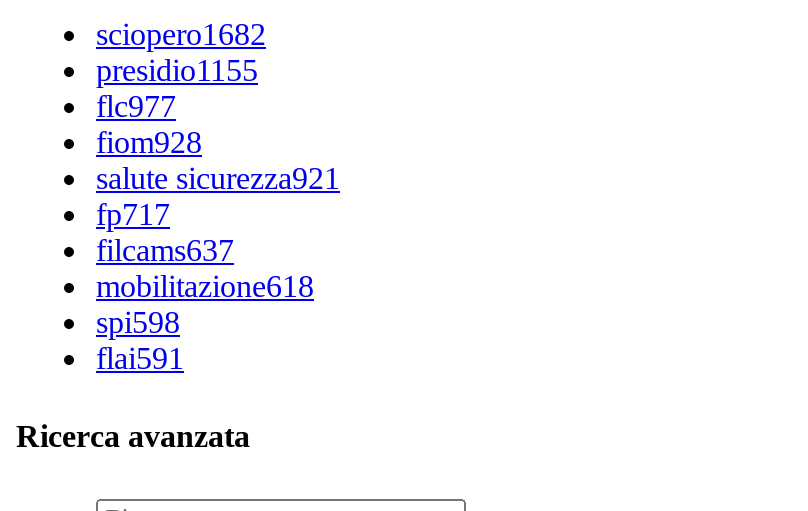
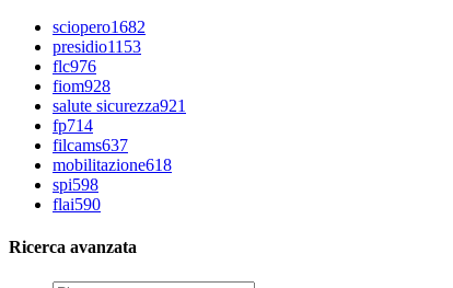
- presidio1155
+ presidio1153

- flc977
+ flc976

- fp717
+ fp714

- flai591
+ flai590
